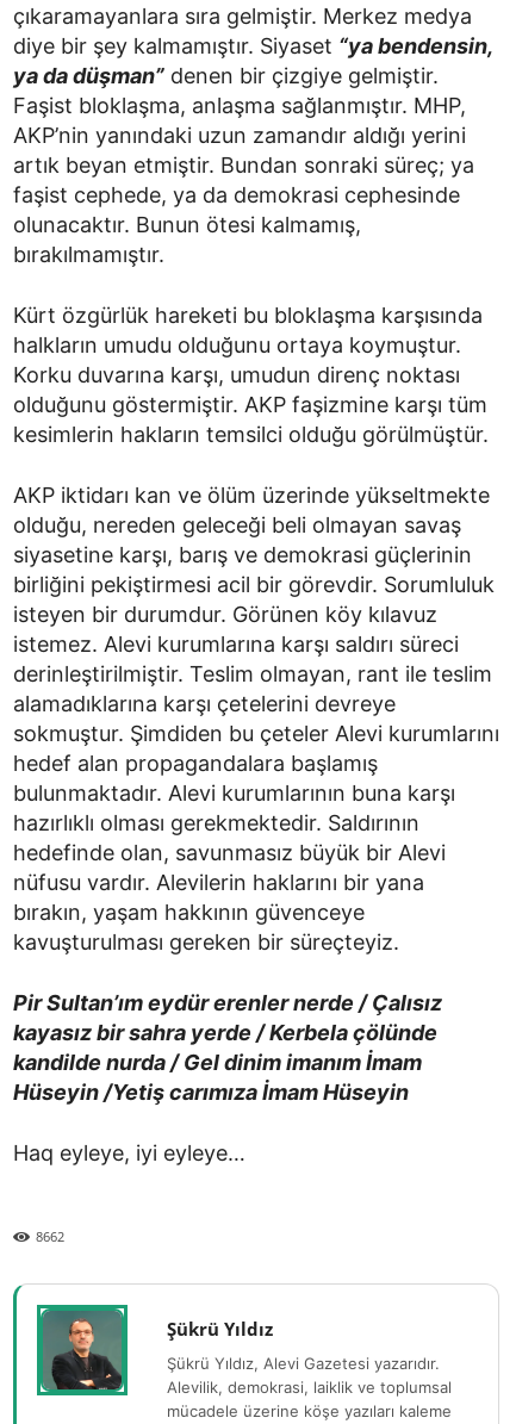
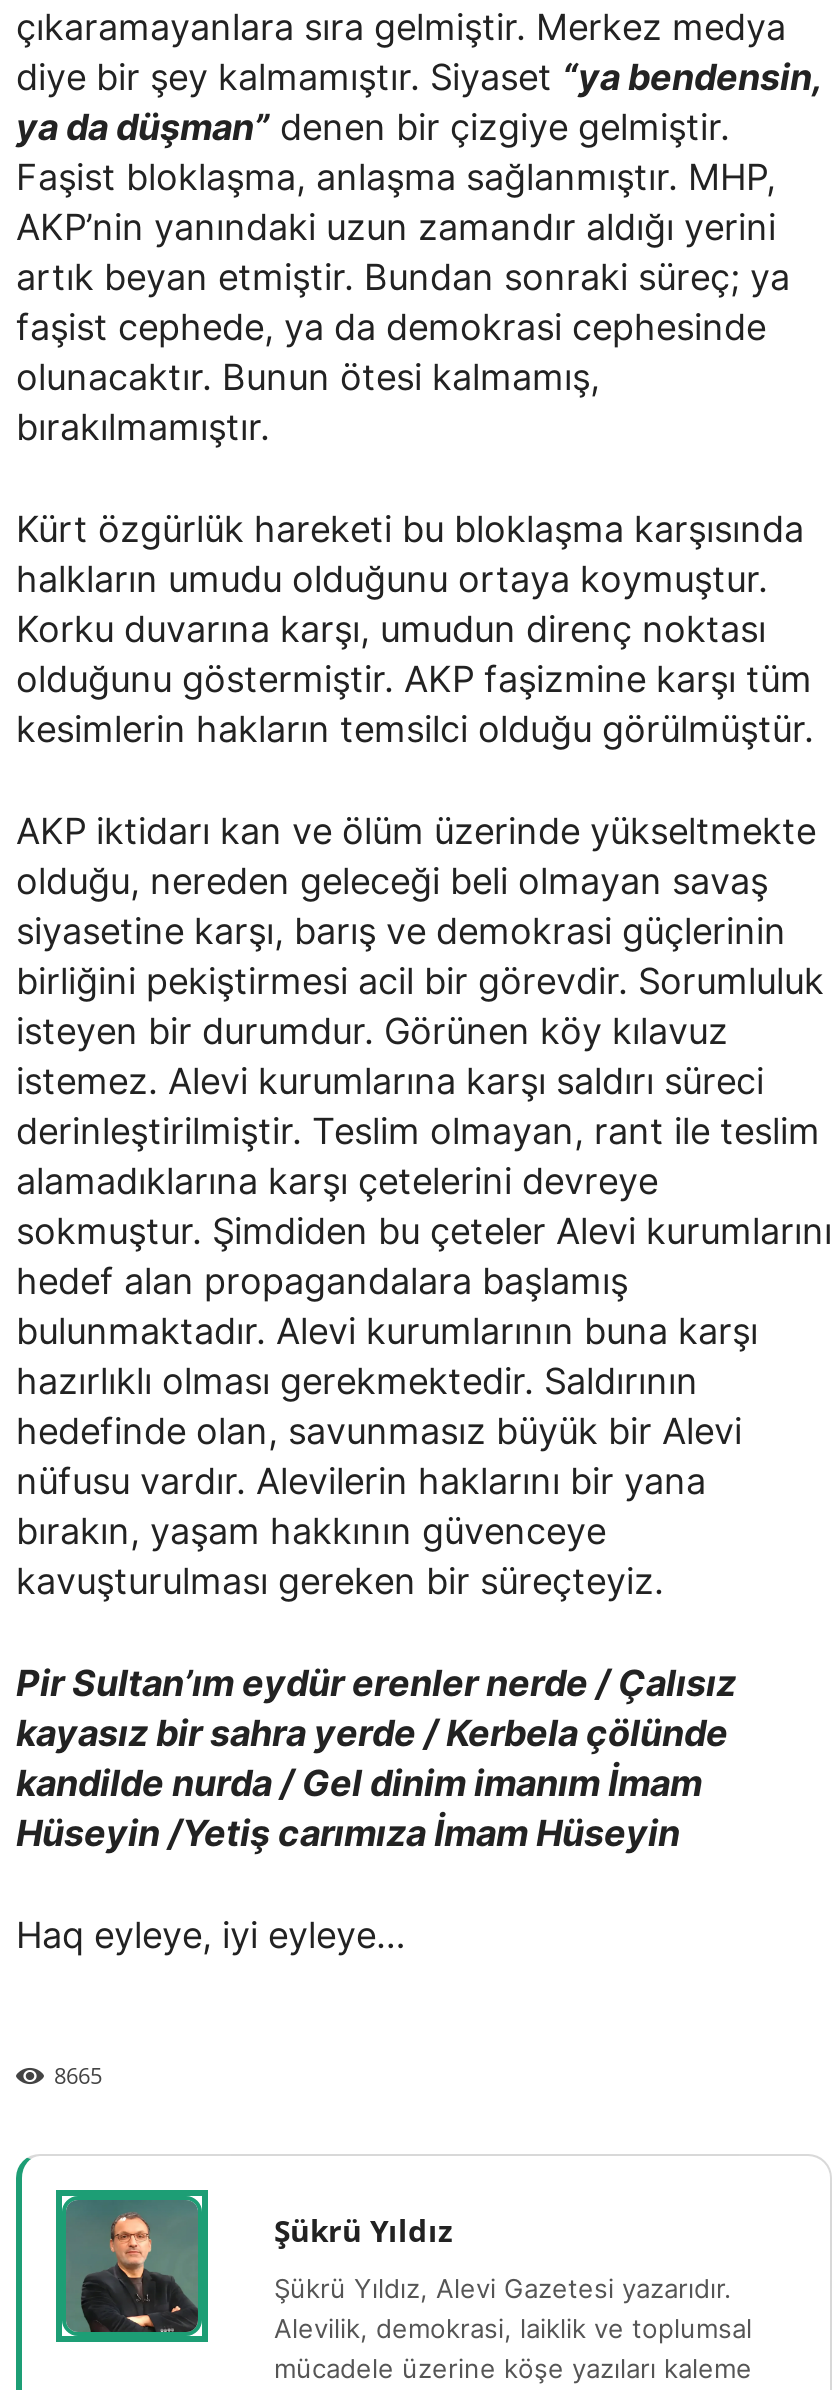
- 8662
+ 8665
